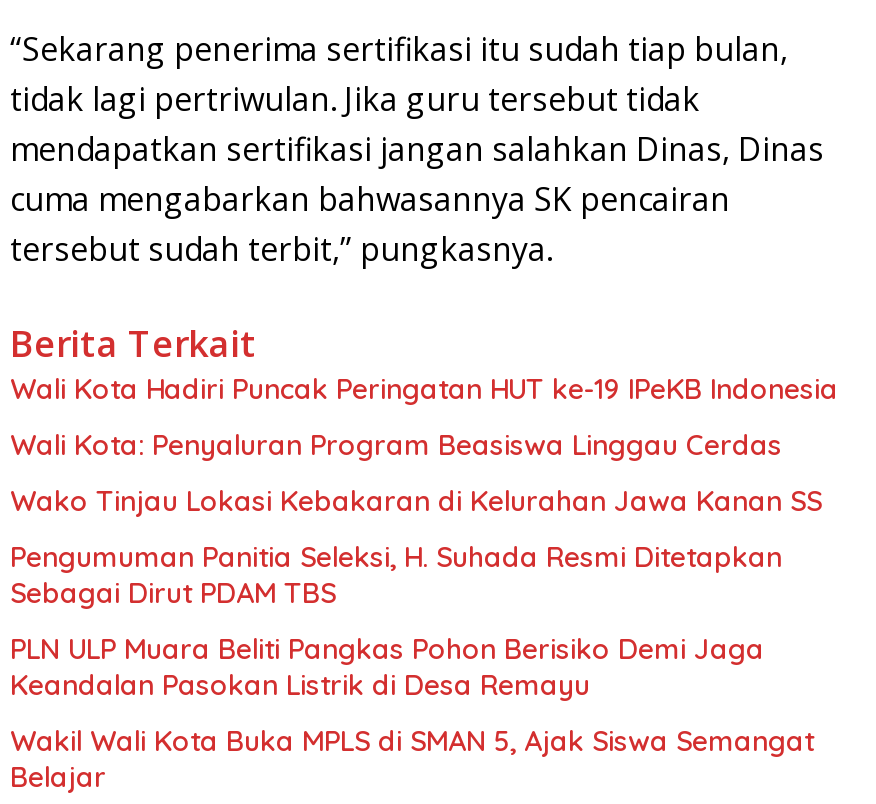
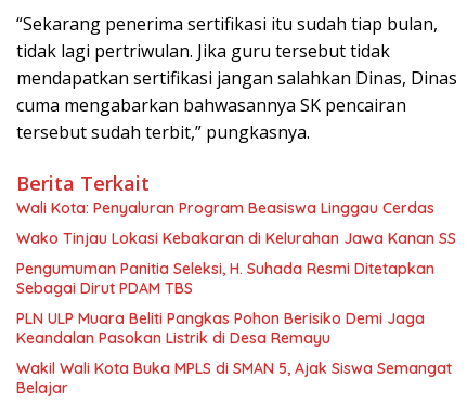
- Wali Kota Hadiri Puncak Peringatan HUT ke-19 IPeKB Indonesia
